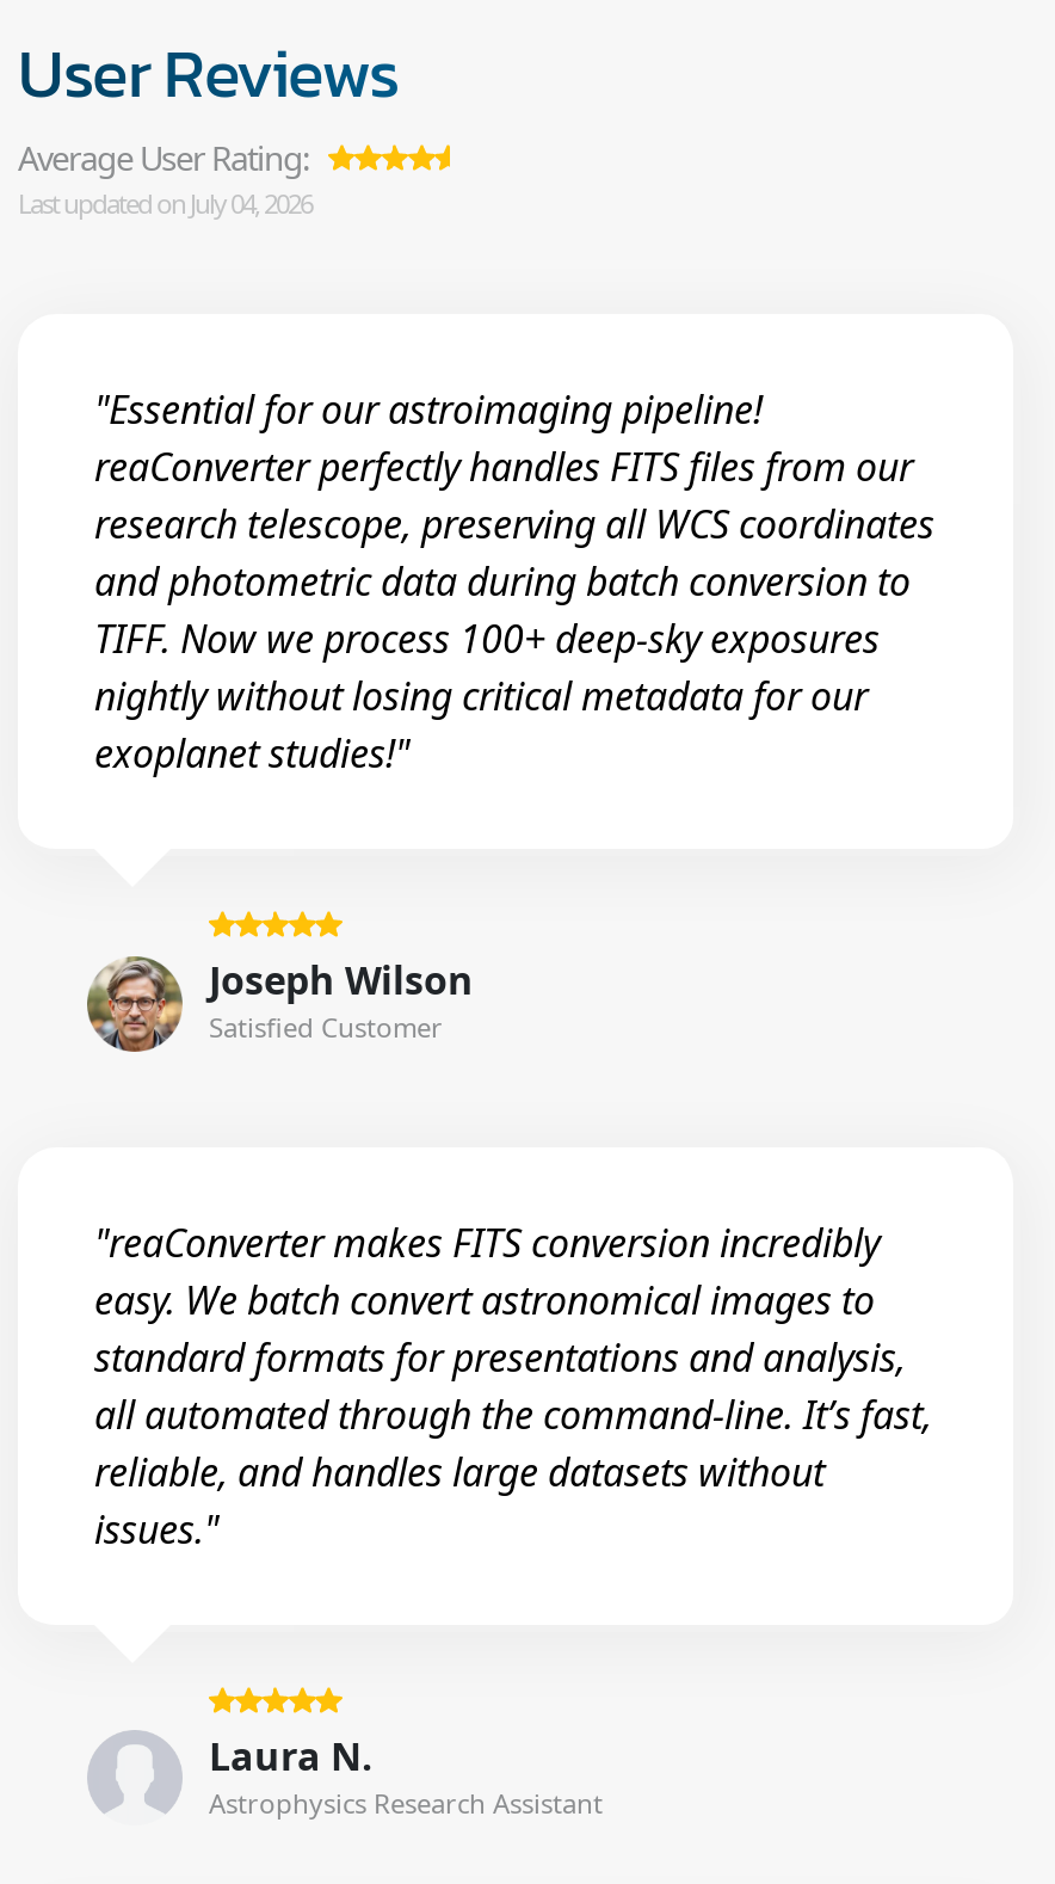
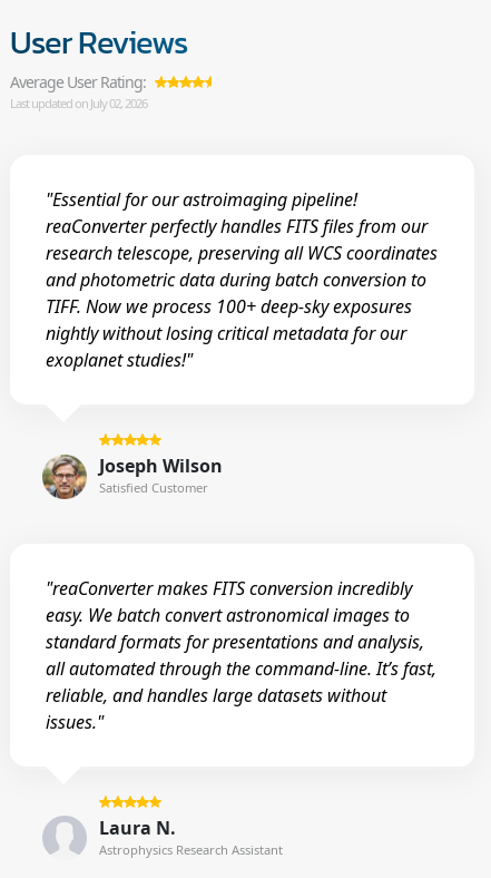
- Last updated on July 04, 2026
+ Last updated on July 02, 2026
